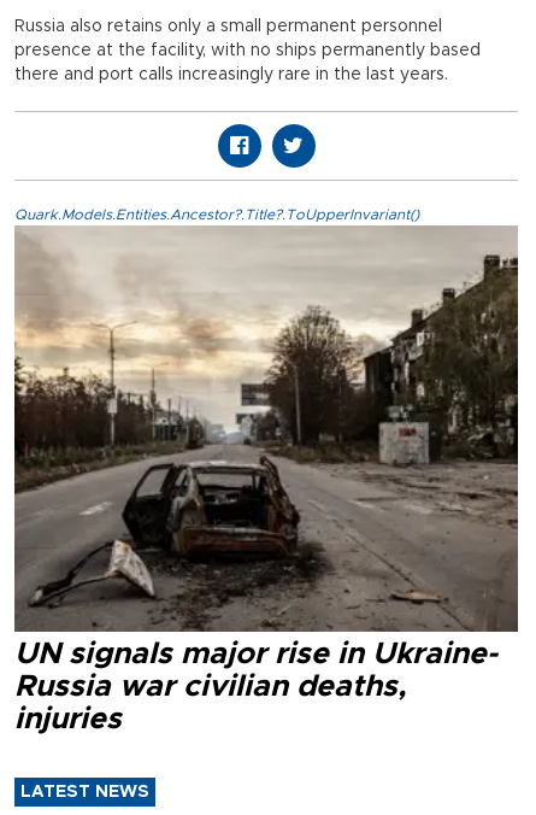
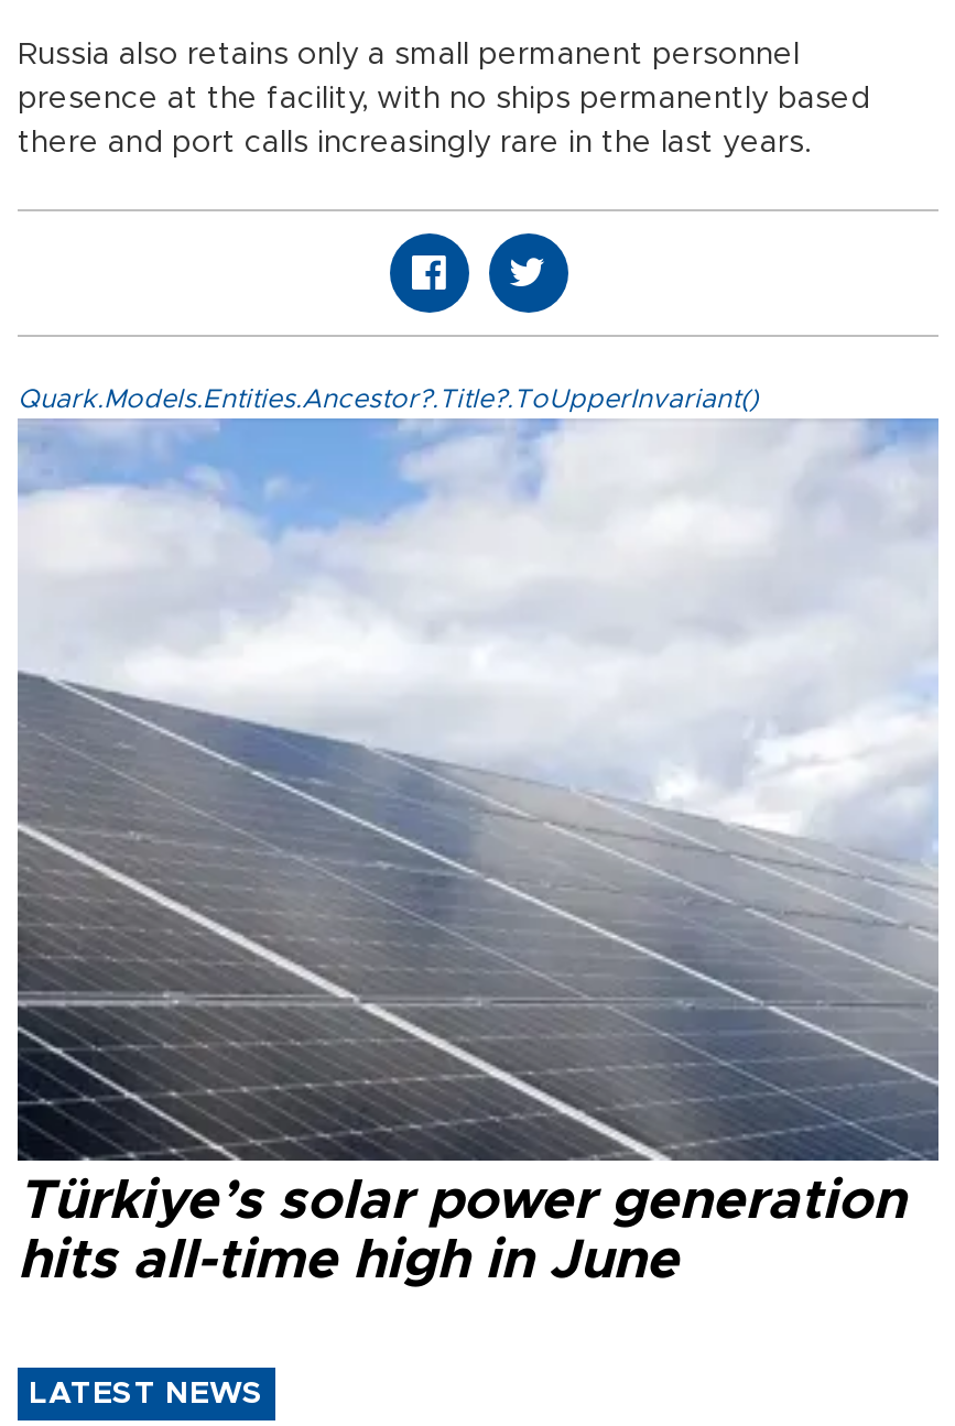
- [image]
- UN signals major rise in Ukraine-
- Russia war civilian deaths,
- injuries
+ [image]
+ Türkiye’s solar power generation
+ hits all-time high in June
